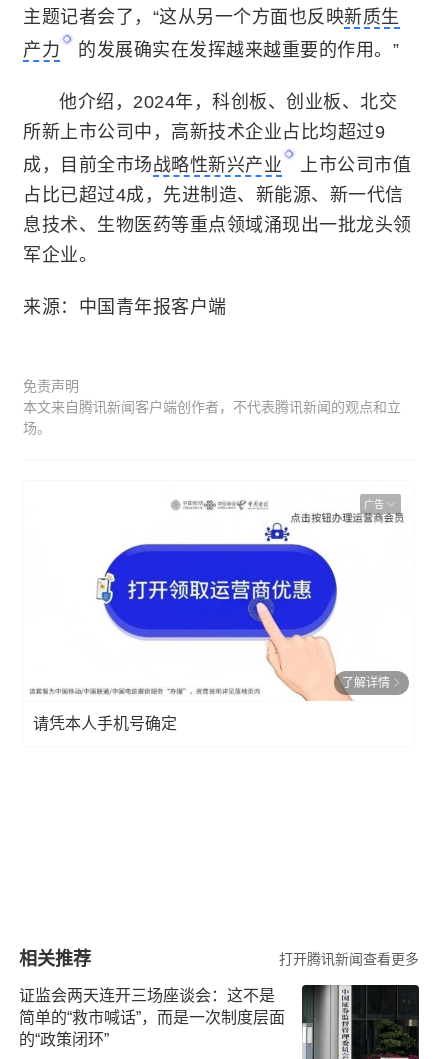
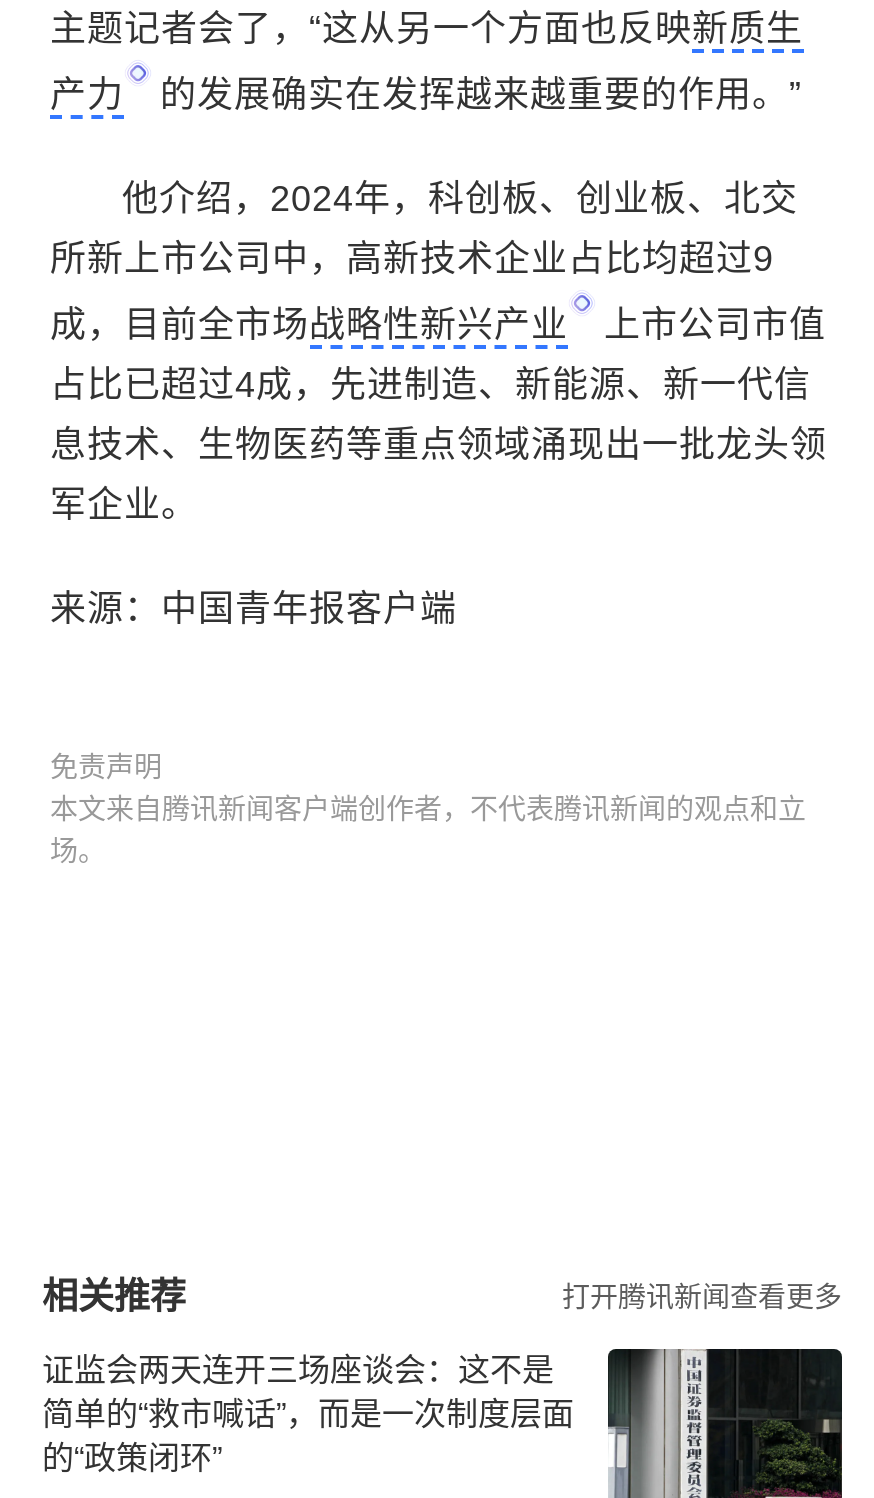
- [image]
- 广告

- 了解详情
- 请凭本人手机号确定
